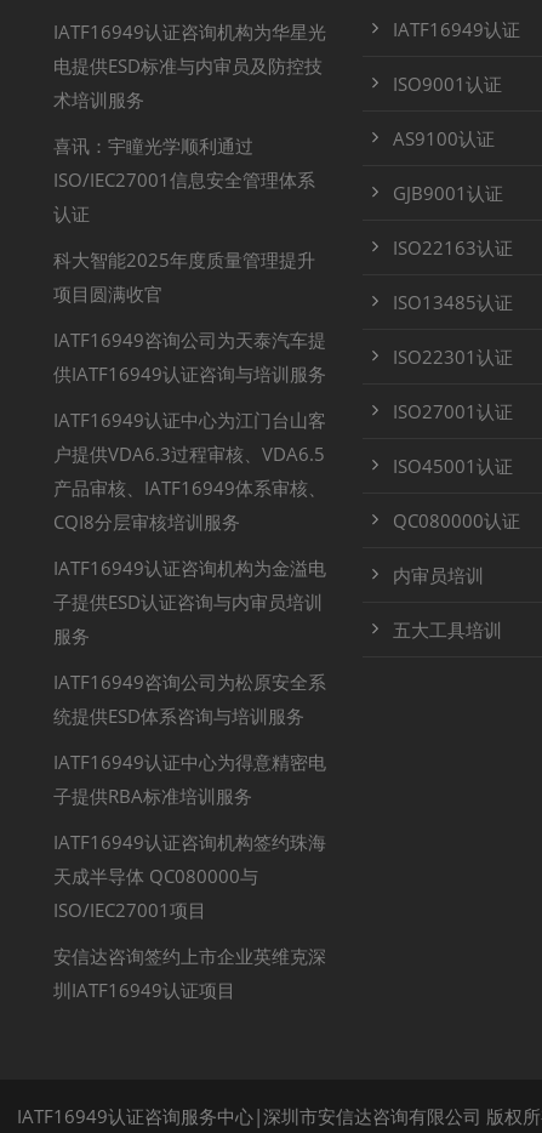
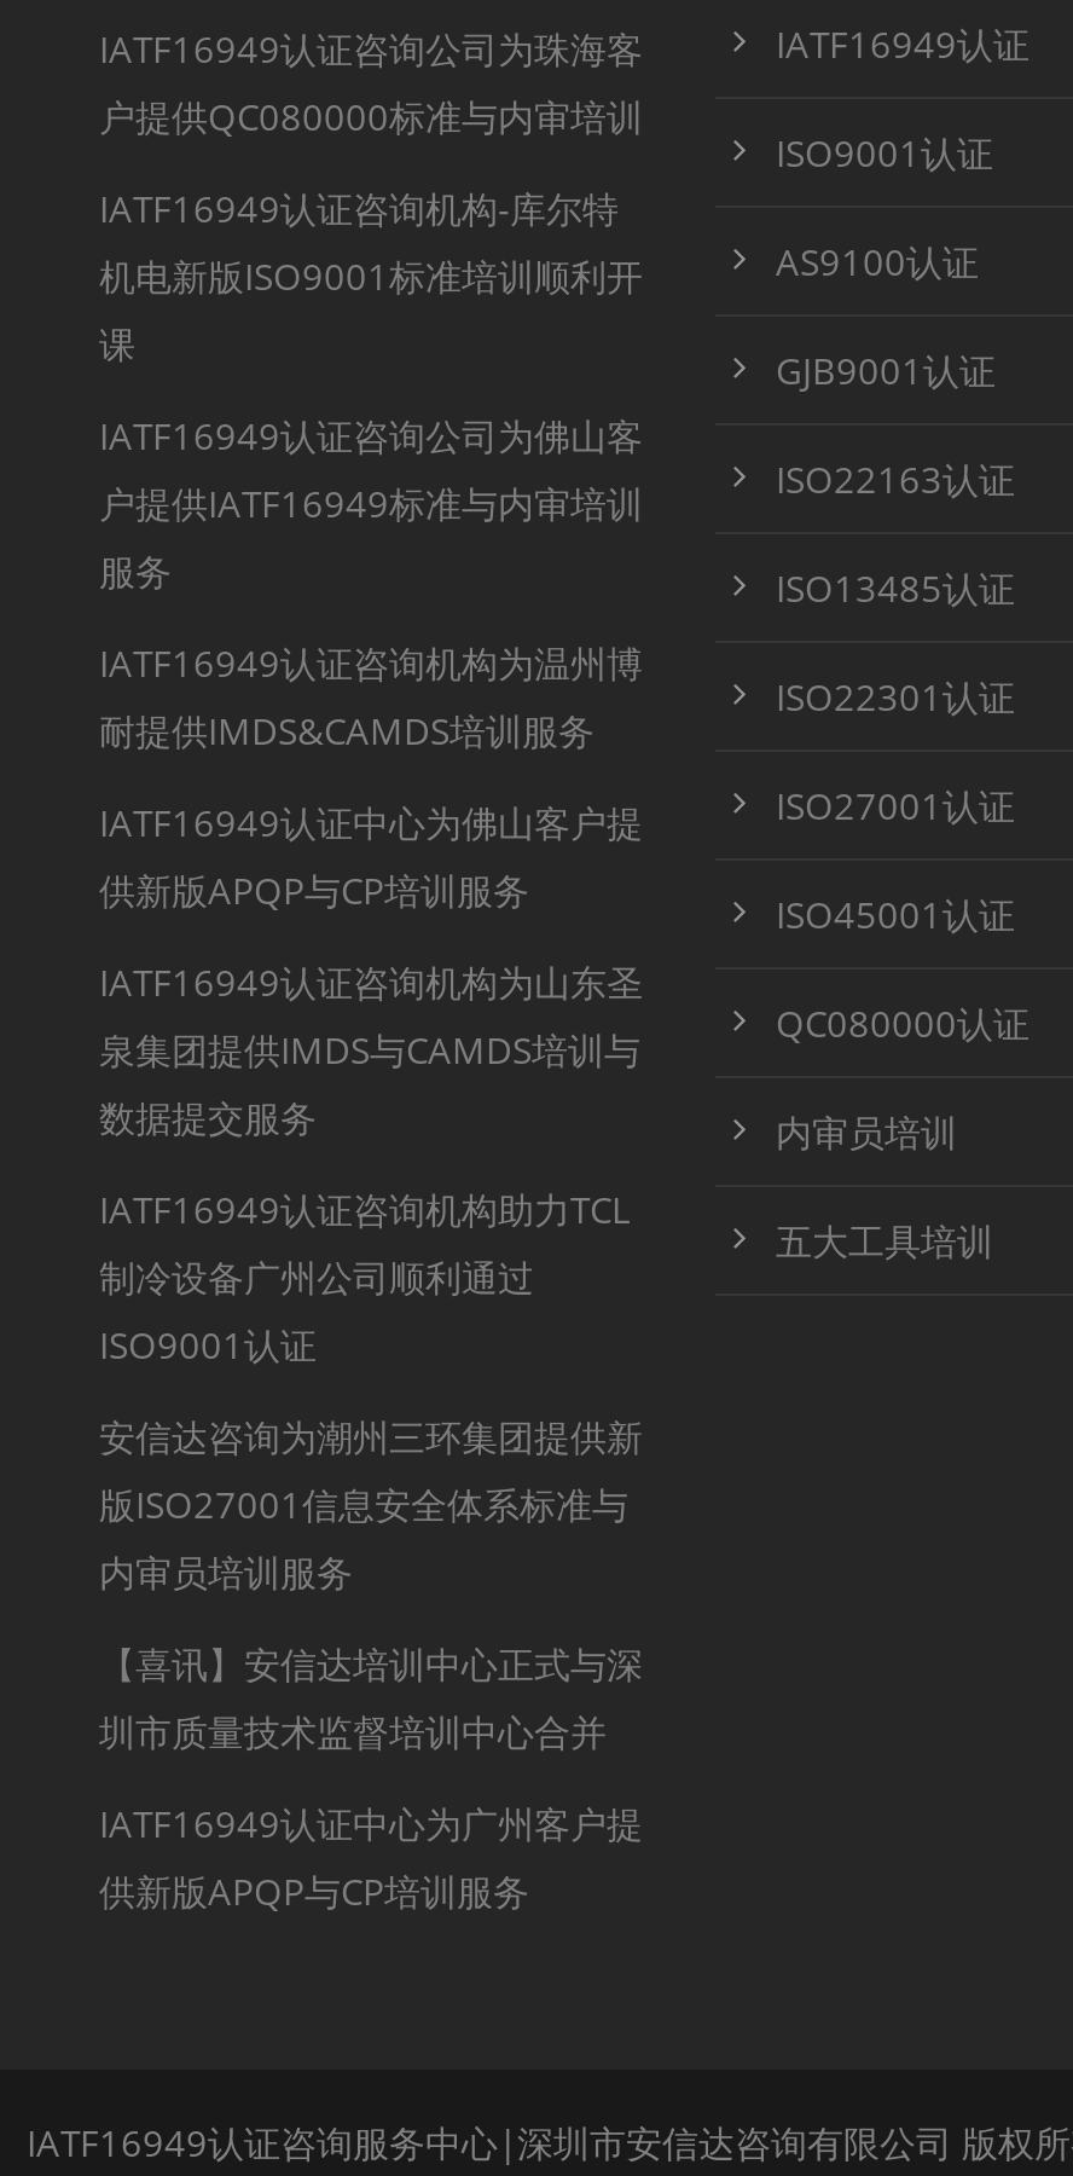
- IATF16949认证咨询机构为华星光
- 电提供ESD标准与内审员及防控技
- 术培训服务
- 喜讯：宇瞳光学顺利通过
- ISO/IEC27001信息安全管理体系
- 认证
- 科大智能2025年度质量管理提升
- 项目圆满收官
- IATF16949咨询公司为天泰汽车提
- 供IATF16949认证咨询与培训服务
- IATF16949认证中心为江门台山客
- 户提供VDA6.3过程审核、VDA6.5
- 产品审核、IATF16949体系审核、
- CQI8分层审核培训服务
- IATF16949认证咨询机构为金溢电
- 子提供ESD认证咨询与内审员培训
+ IATF16949认证咨询公司为珠海客
+ 户提供QC080000标准与内审培训
+ IATF16949认证咨询机构-库尔特
+ 机电新版ISO9001标准培训顺利开
+ 课
+ IATF16949认证咨询公司为佛山客
+ 户提供IATF16949标准与内审培训

moved up: 服务

- IATF16949咨询公司为松原安全系
- 统提供ESD体系咨询与培训服务
- IATF16949认证中心为得意精密电
- 子提供RBA标准培训服务
- IATF16949认证咨询机构签约珠海
- 天成半导体 QC080000与
- ISO/IEC27001项目
- 安信达咨询签约上市企业英维克深
- 圳IATF16949认证项目
+ IATF16949认证咨询机构为温州博
+ 耐提供IMDS&CAMDS培训服务
+ IATF16949认证中心为佛山客户提
+ 供新版APQP与CP培训服务
+ IATF16949认证咨询机构为山东圣
+ 泉集团提供IMDS与CAMDS培训与
+ 数据提交服务
+ IATF16949认证咨询机构助力TCL
+ 制冷设备广州公司顺利通过
+ ISO9001认证
+ 安信达咨询为潮州三环集团提供新
+ 版ISO27001信息安全体系标准与
+ 内审员培训服务
+ 【喜讯】安信达培训中心正式与深
+ 圳市质量技术监督培训中心合并
+ IATF16949认证中心为广州客户提
+ 供新版APQP与CP培训服务
